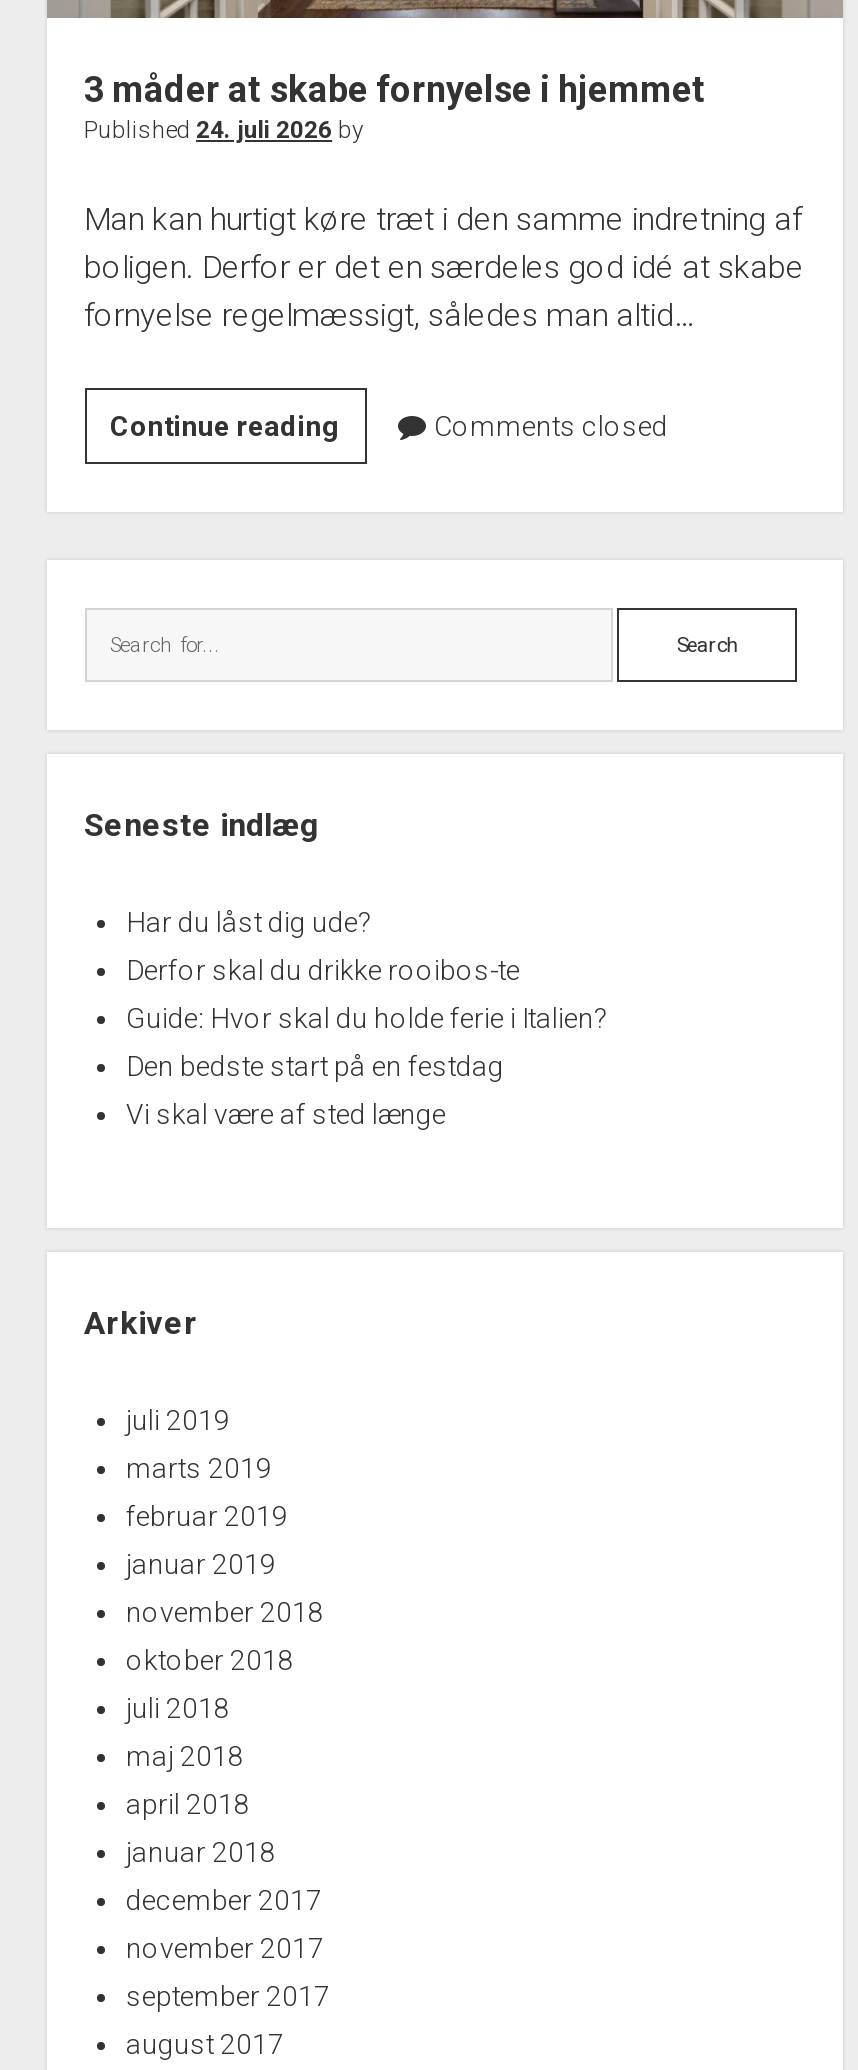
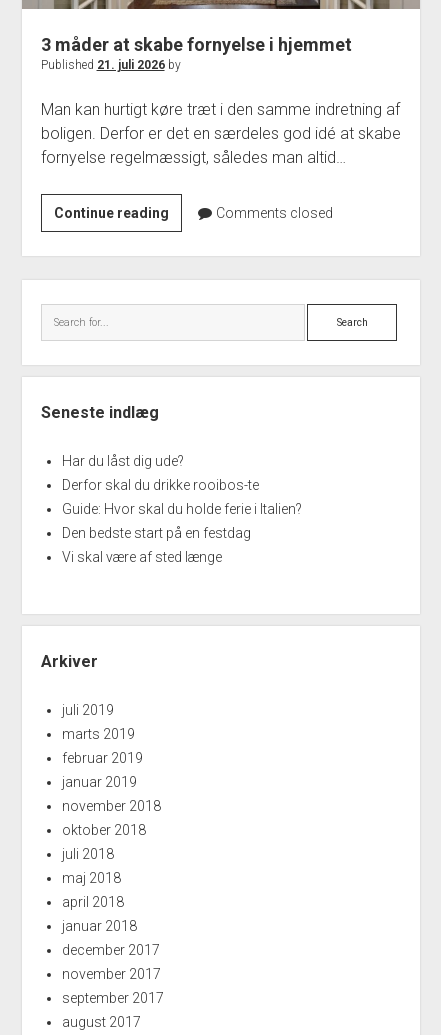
- Published 24. juli 2026 by
+ Published 21. juli 2026 by
